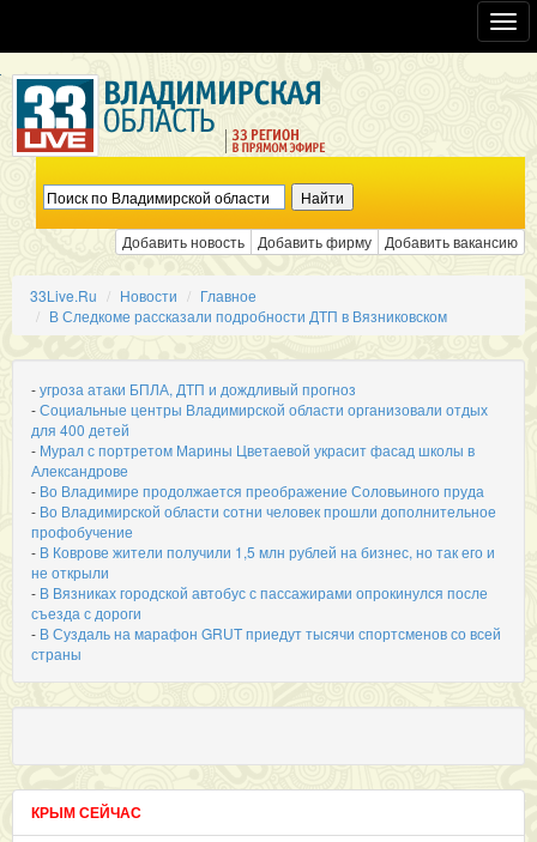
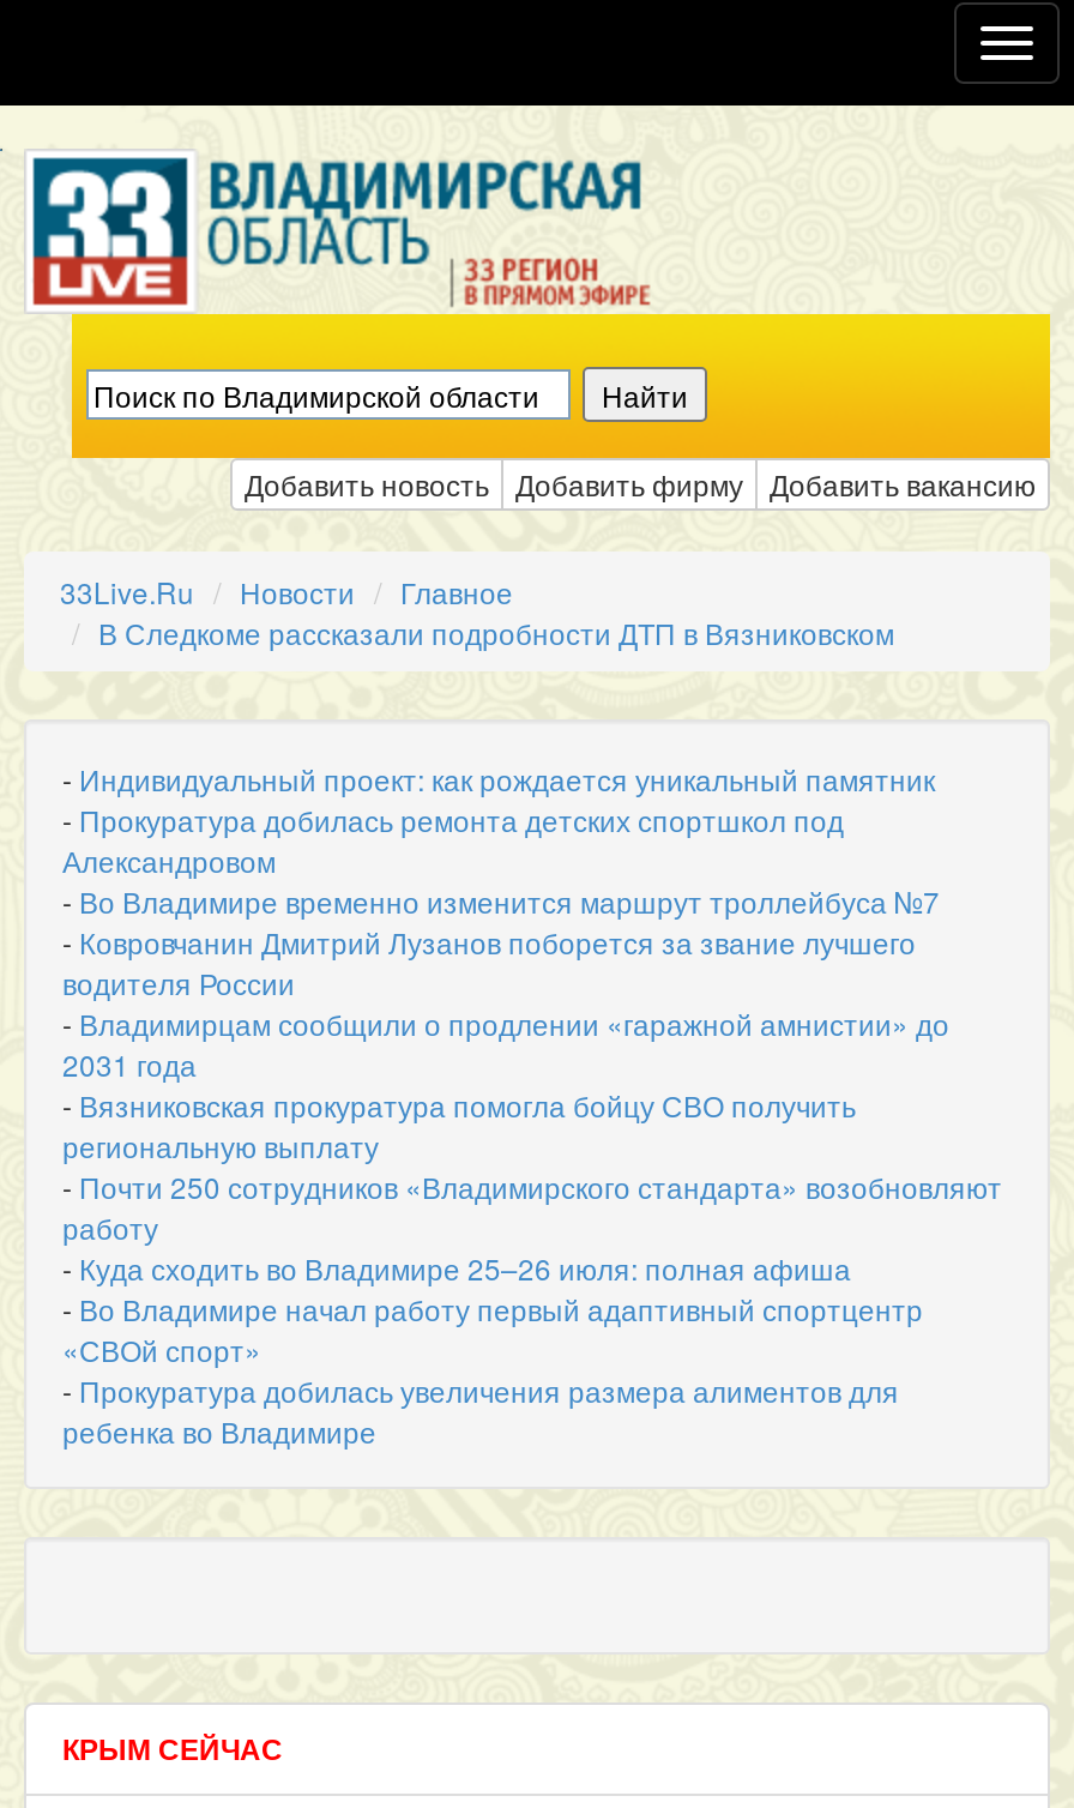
- - угроза атаки БПЛА, ДТП и дождливый прогноз
- - Социальные центры Владимирской области организовали отдых
- для 400 детей
- - Мурал с портретом Марины Цветаевой украсит фасад школы в
- Александрове
- - Во Владимире продолжается преображение Соловьиного пруда
- - Во Владимирской области сотни человек прошли дополнительное
- профобучение
- - В Коврове жители получили 1,5 млн рублей на бизнес, но так его и
- не открыли
- - В Вязниках городской автобус с пассажирами опрокинулся после
- съезда с дороги
- - В Суздаль на марафон GRUT приедут тысячи спортсменов со всей
- страны
+ - Индивидуальный проект: как рождается уникальный памятник
+ - Прокуратура добилась ремонта детских спортшкол под
+ Александровом
+ - Во Владимире временно изменится маршрут троллейбуса №7
+ - Ковровчанин Дмитрий Лузанов поборется за звание лучшего
+ водителя России
+ - Владимирцам сообщили о продлении «гаражной амнистии» до
+ 2031 года
+ - Вязниковская прокуратура помогла бойцу СВО получить
+ региональную выплату
+ - Почти 250 сотрудников «Владимирского стандарта» возобновляют
+ работу
+ - Куда сходить во Владимире 25–26 июля: полная афиша
+ - Во Владимире начал работу первый адаптивный спортцентр
+ «СВОй спорт»
+ - Прокуратура добилась увеличения размера алиментов для
+ ребенка во Владимире
